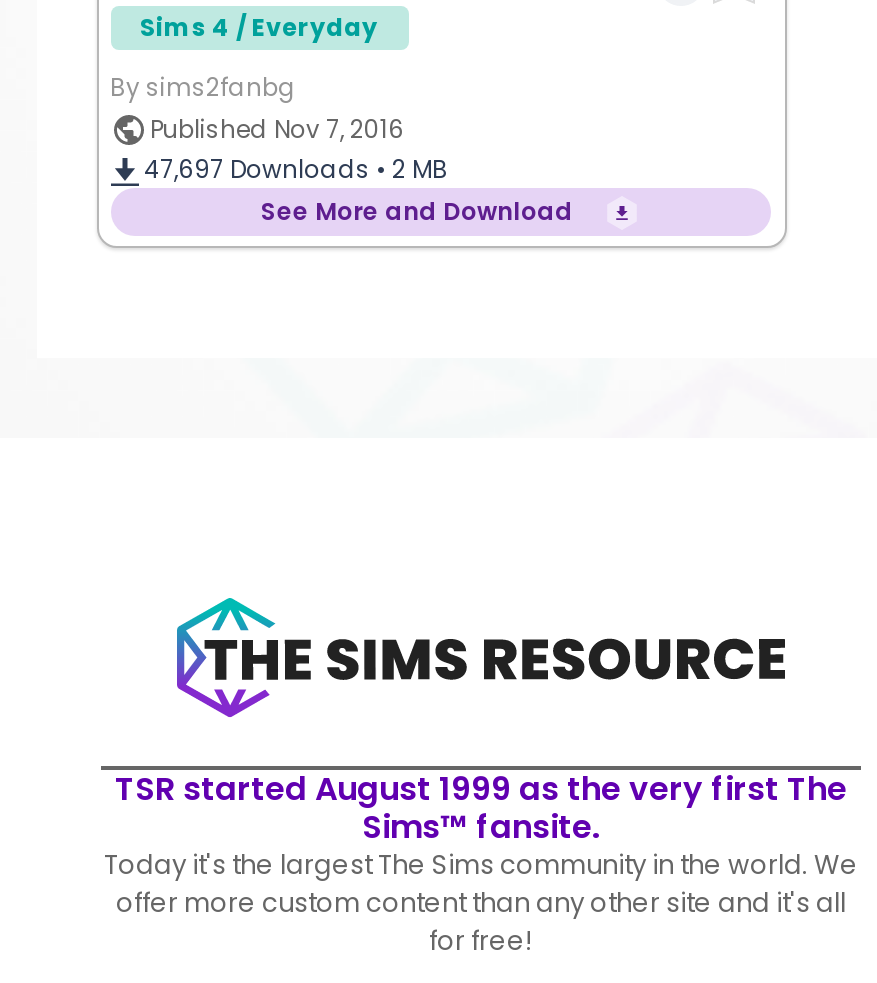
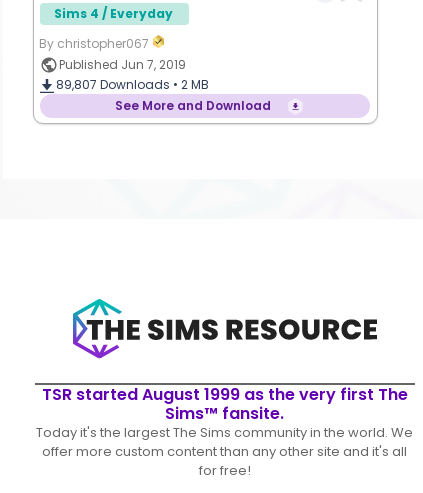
- By sims2fanbg
+ By christopher067

- Published Nov 7, 2016
+ Published Jun 7, 2019

- 47,697 Downloads • 2 MB
+ 89,807 Downloads • 2 MB
